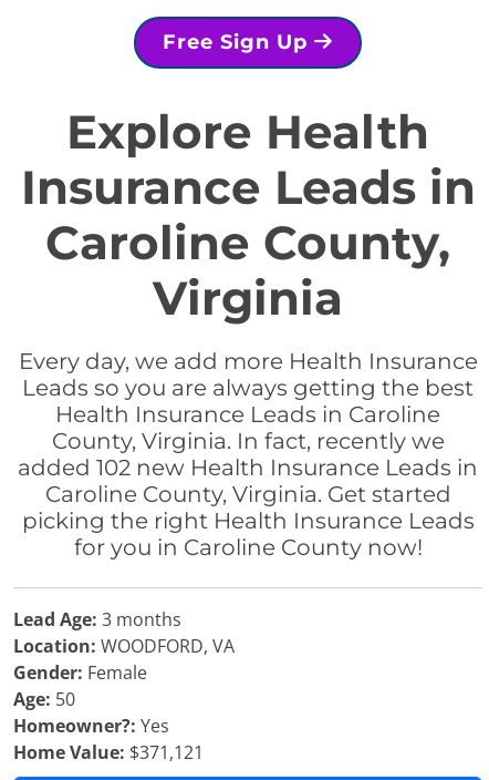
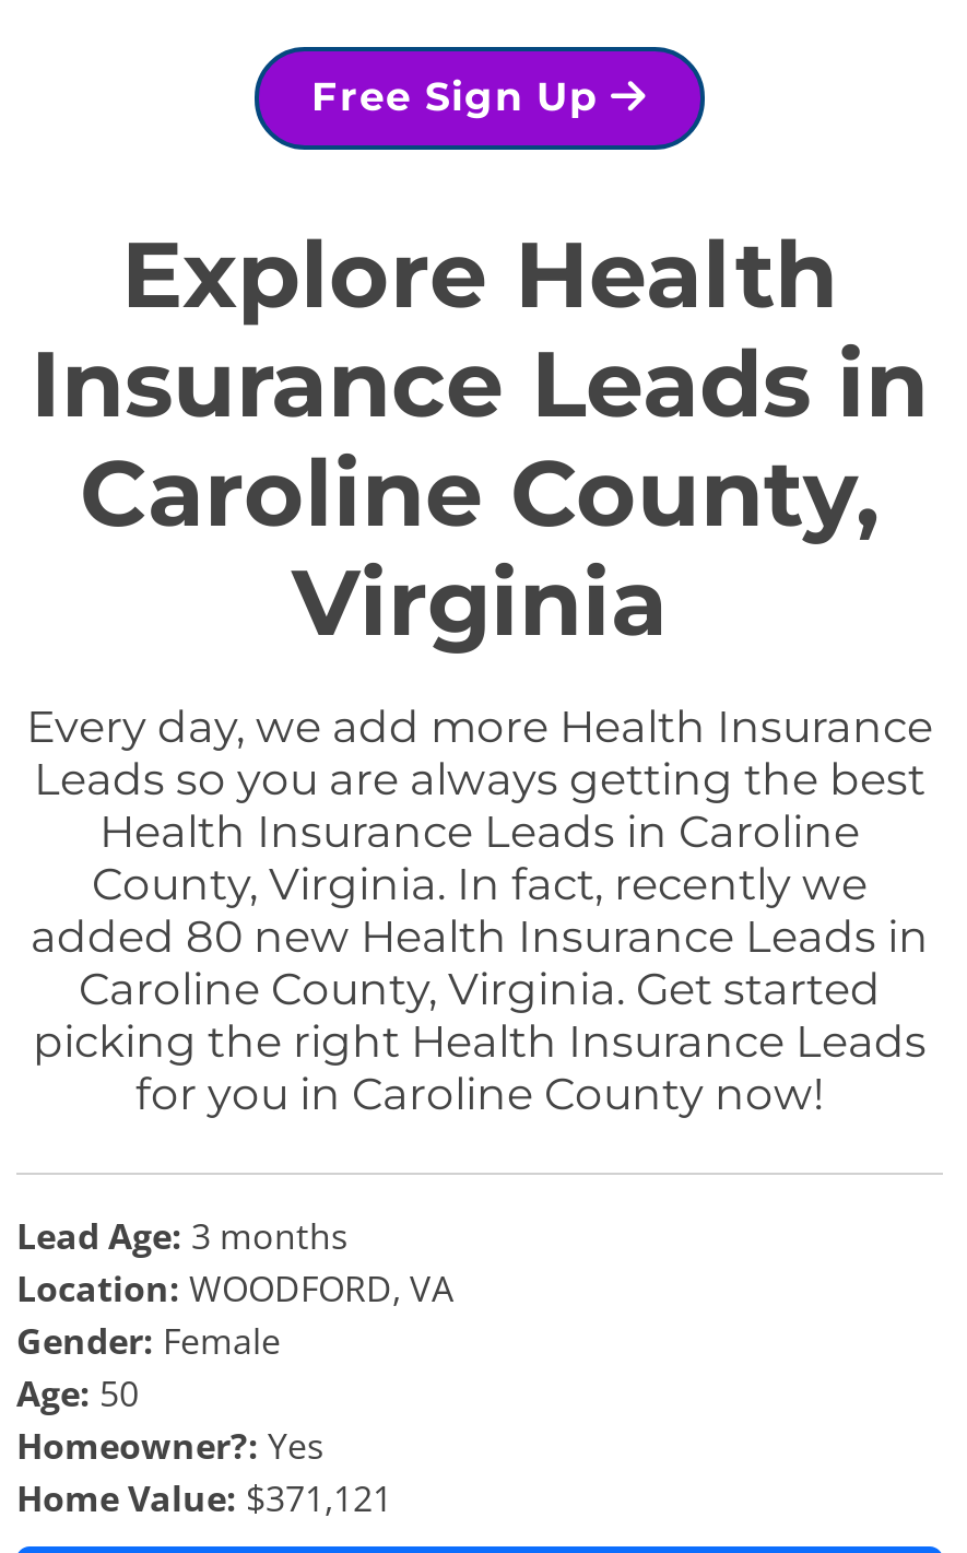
- added 102 new Health Insurance Leads in
+ added 80 new Health Insurance Leads in
